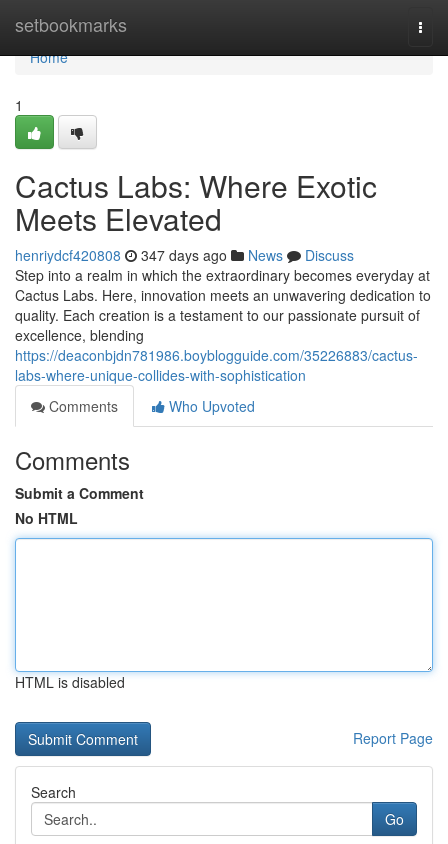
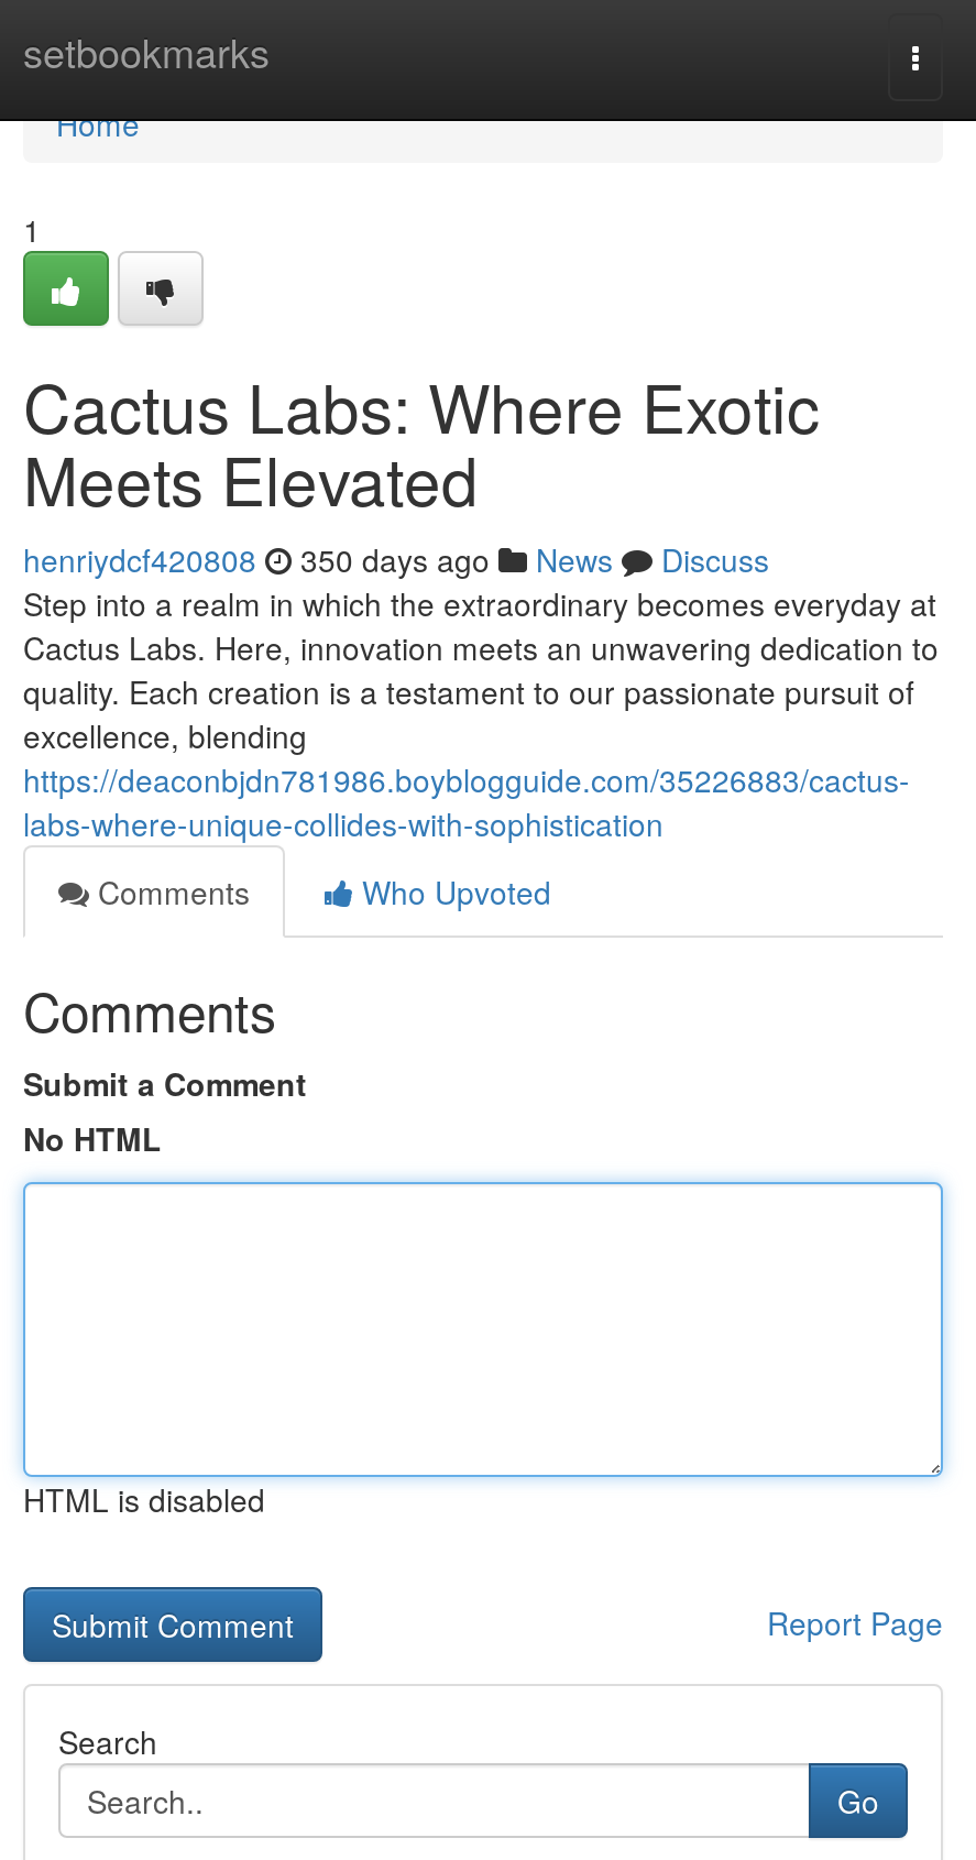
- henriydcf420808 347 days ago News Discuss
+ henriydcf420808 350 days ago News Discuss
